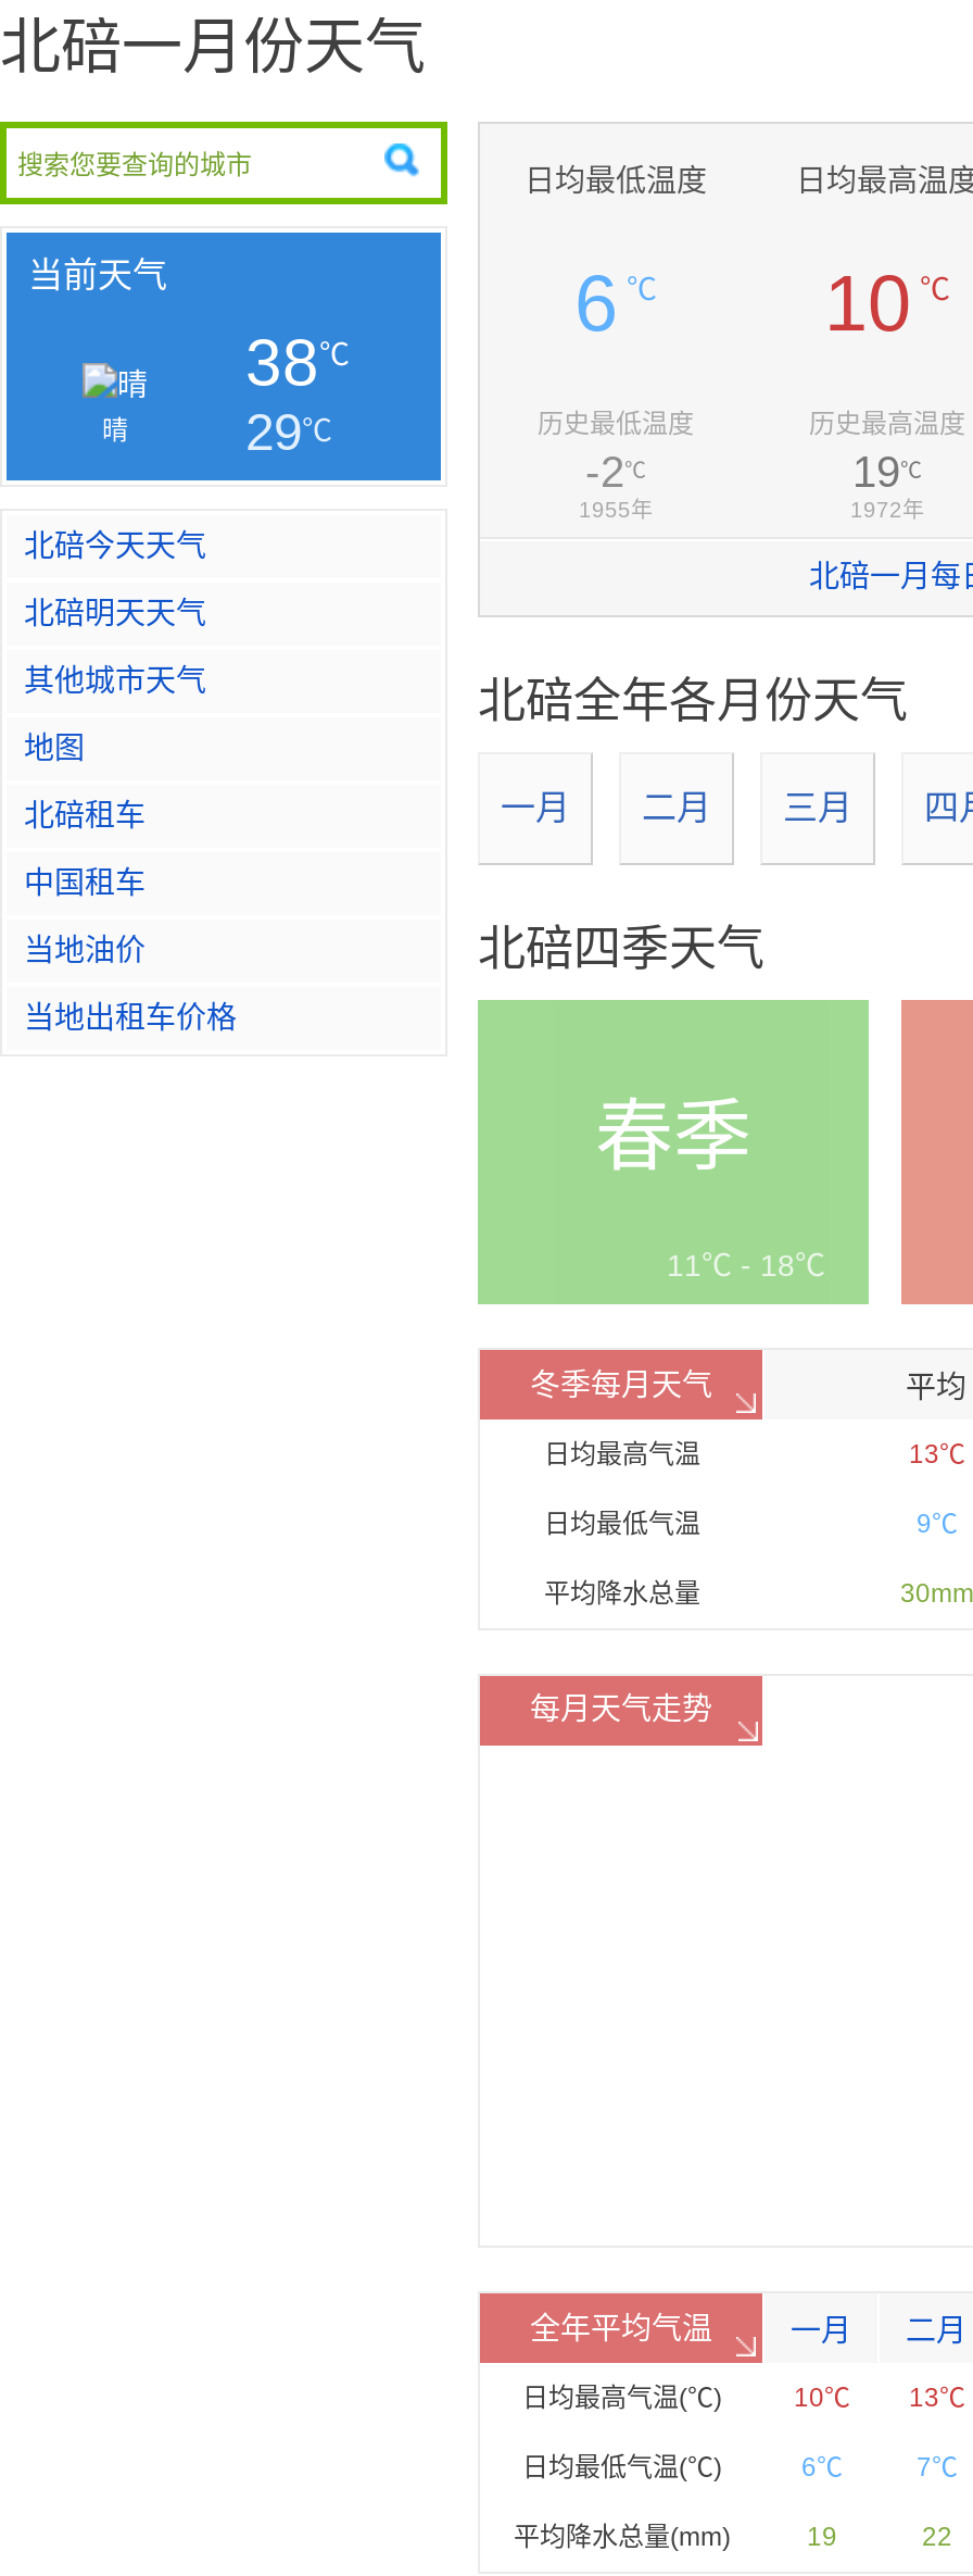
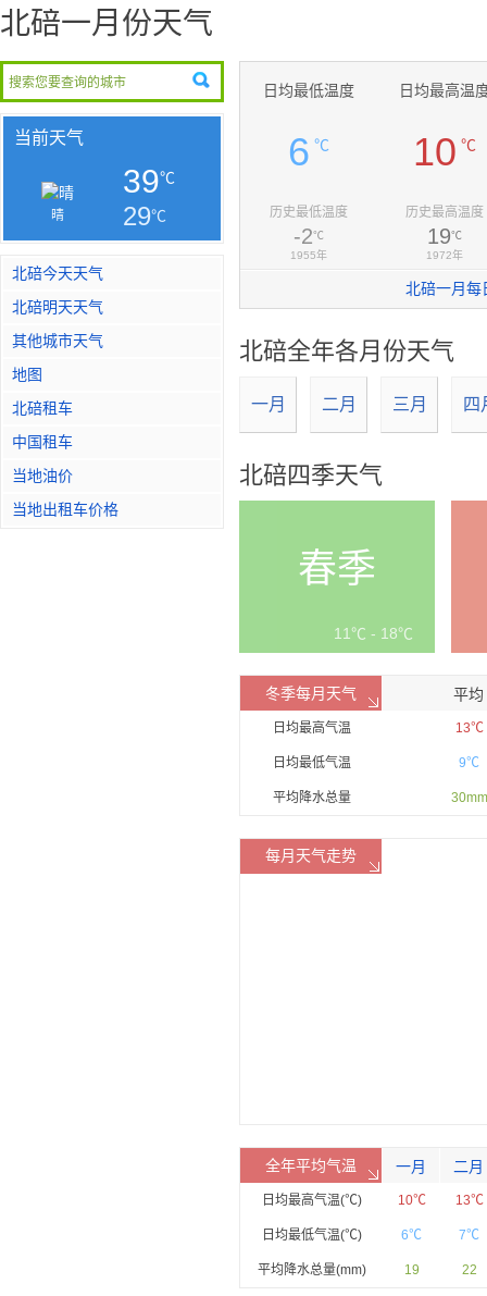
- 38℃
+ 39℃
